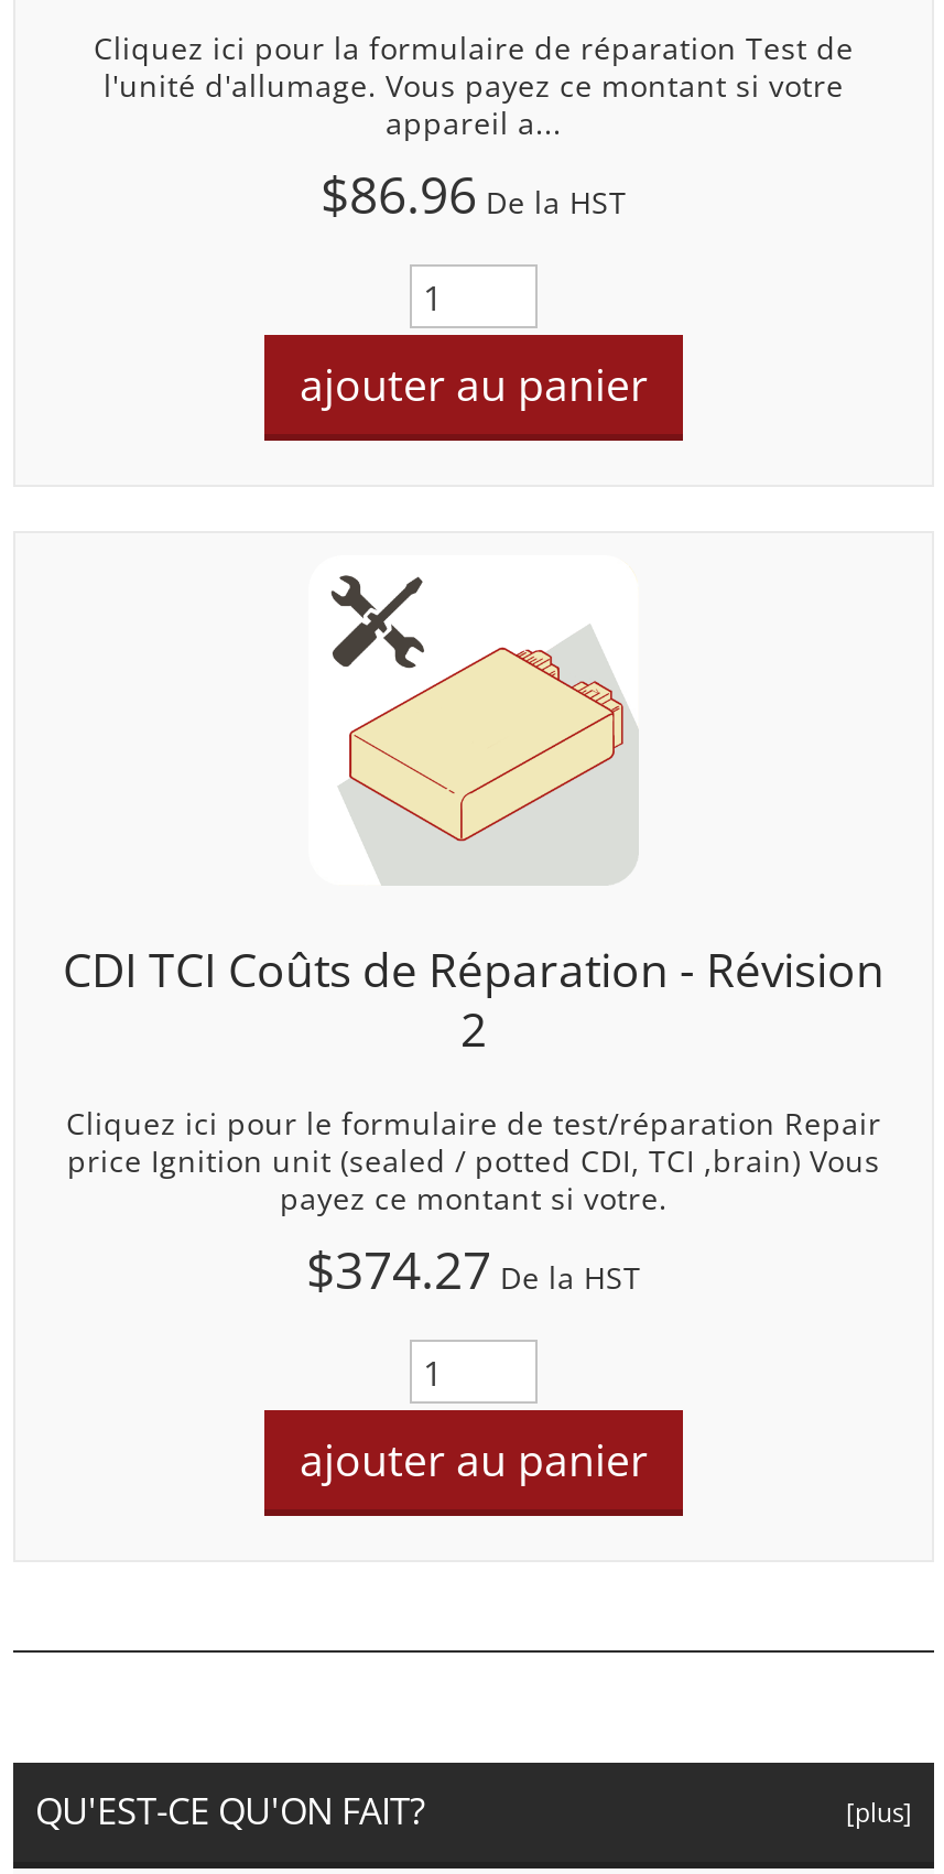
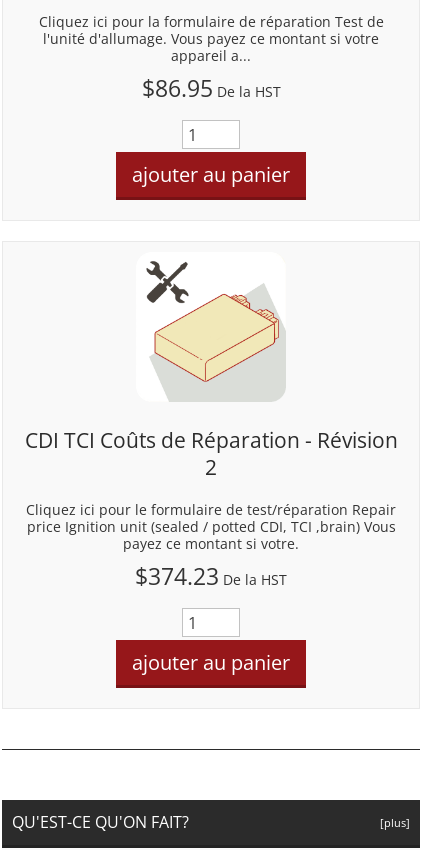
- $86.96 De la HST
+ $86.95 De la HST

- $374.27 De la HST
+ $374.23 De la HST
